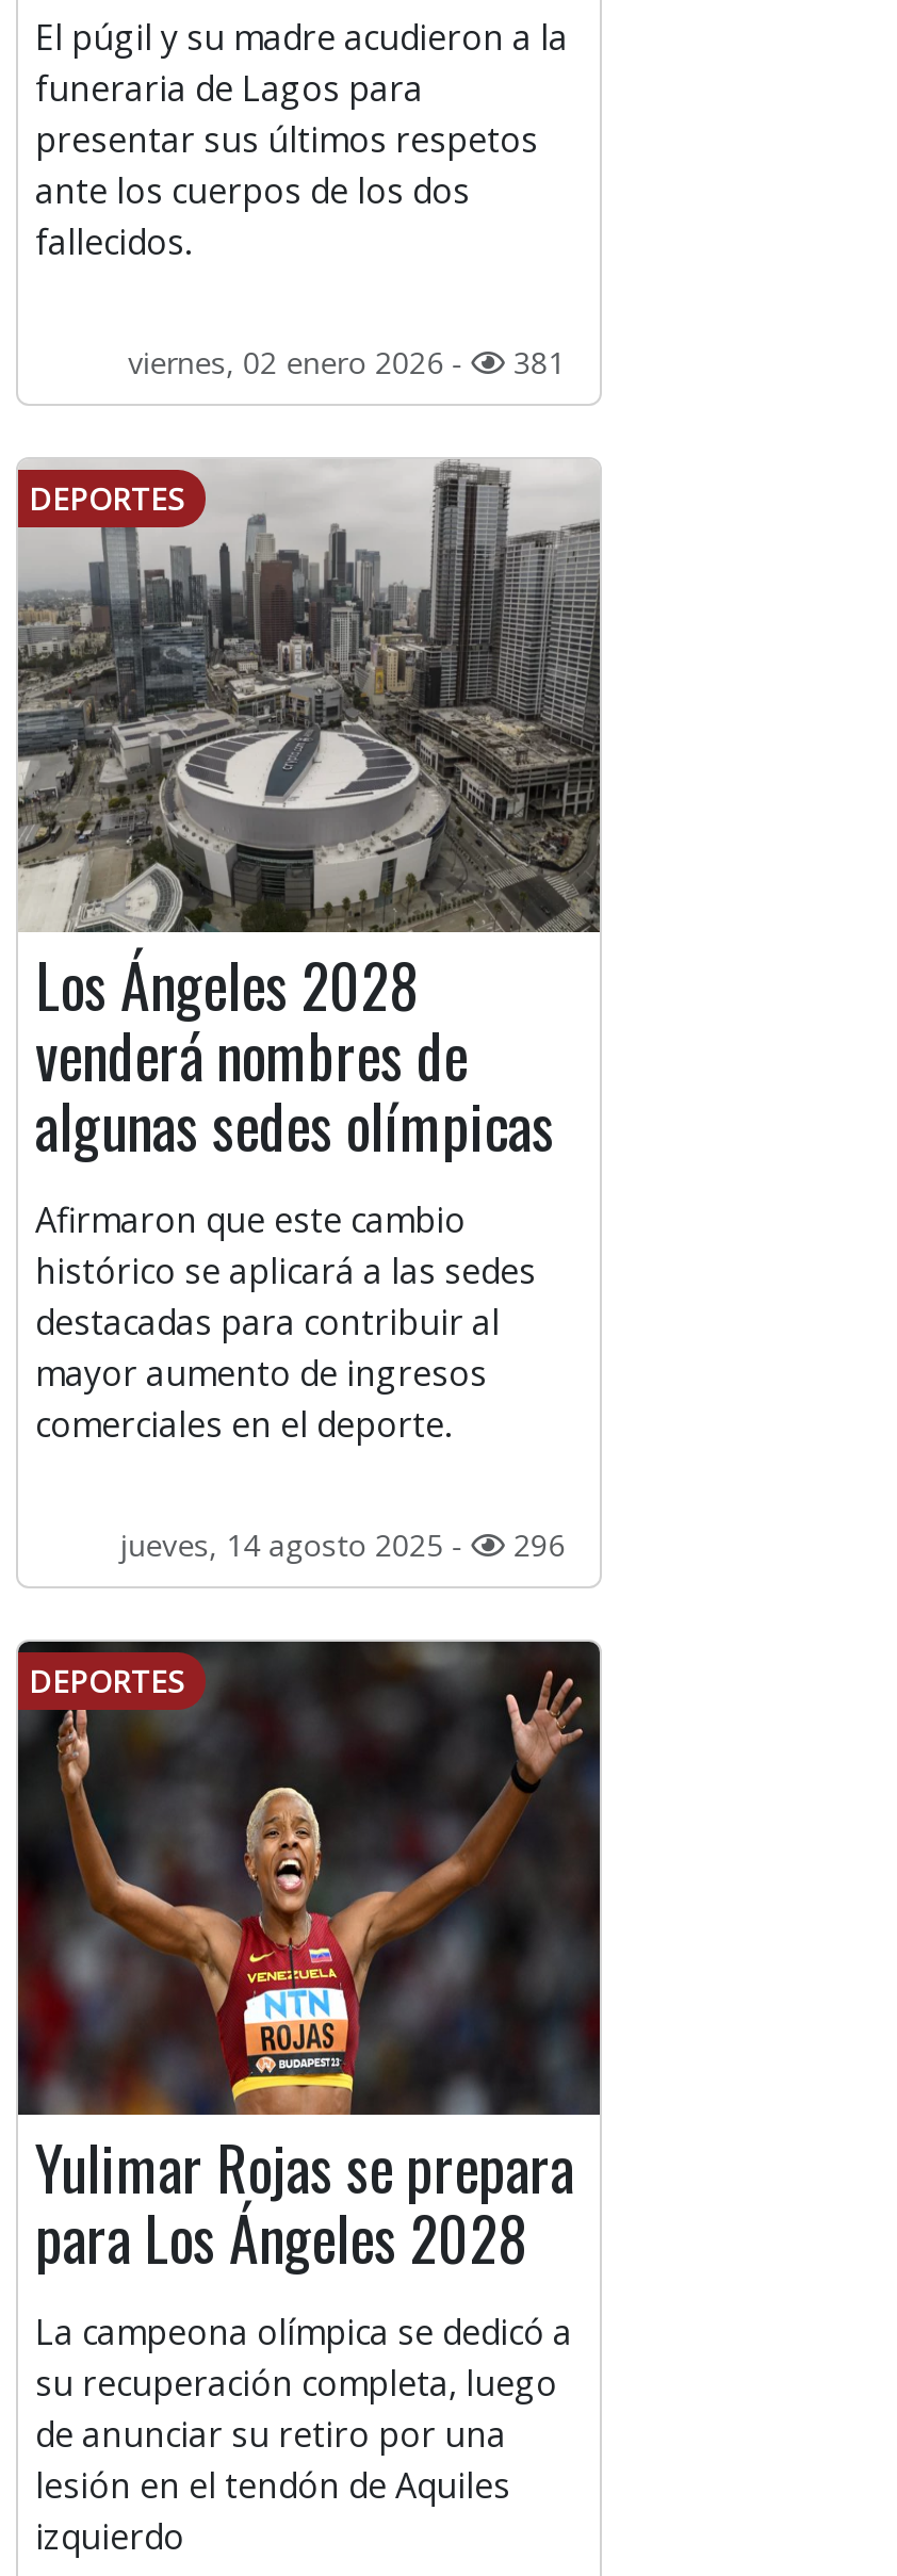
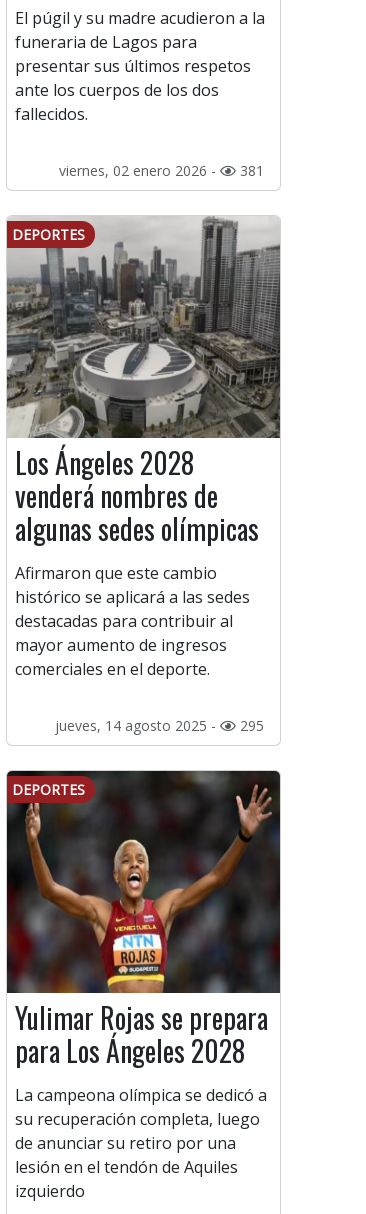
- jueves, 14 agosto 2025 - 296
+ jueves, 14 agosto 2025 - 295
